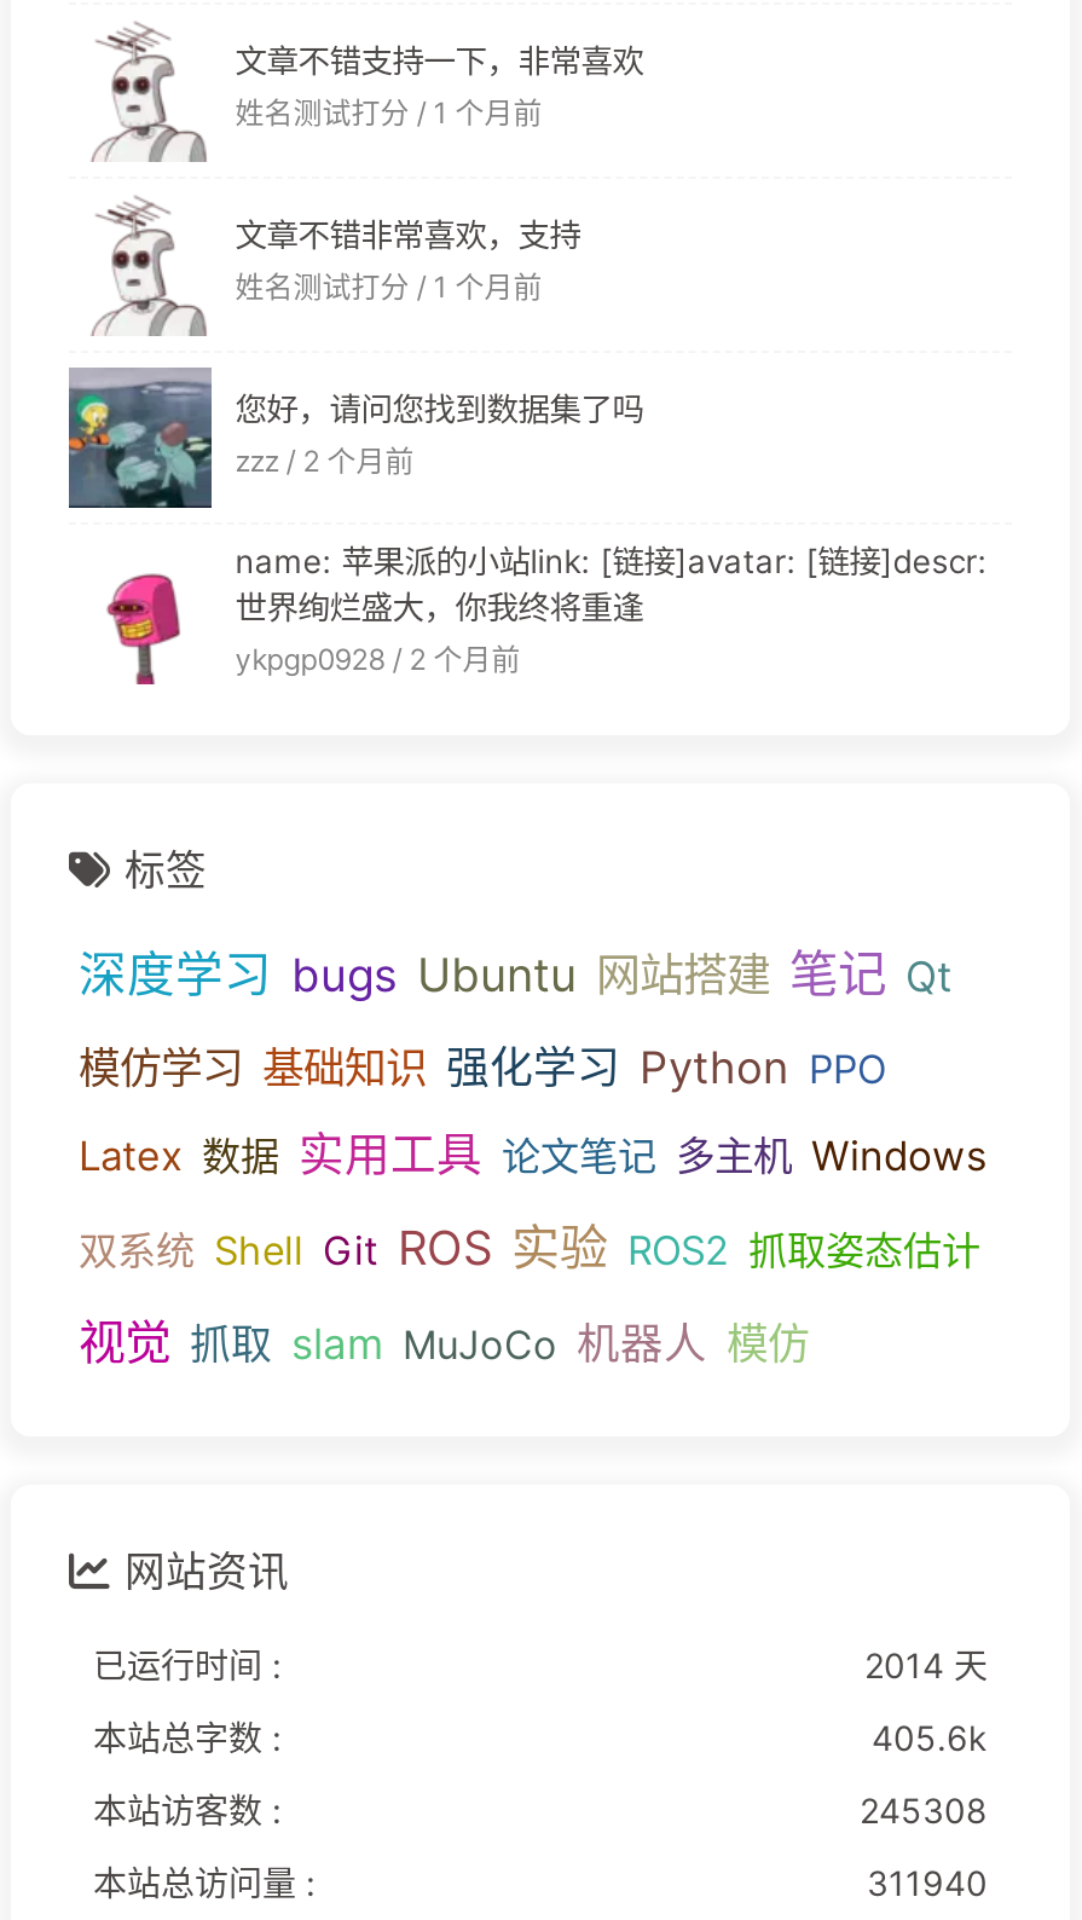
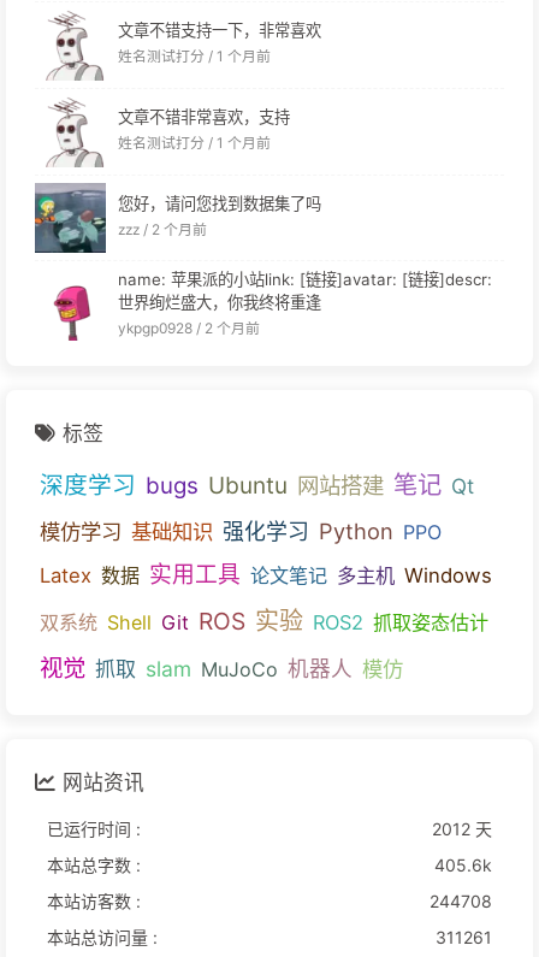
- 2014 天
+ 2012 天

- 245308
+ 244708

- 311940
+ 311261
